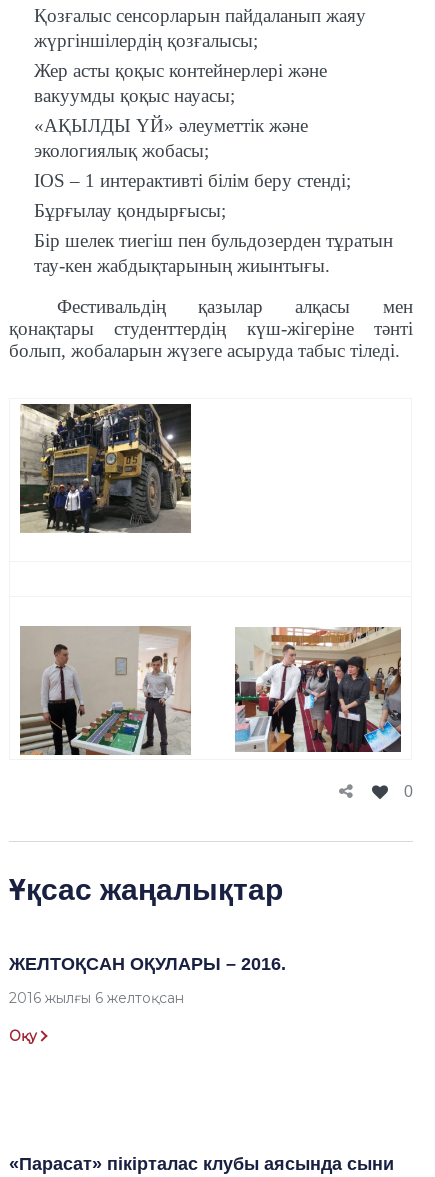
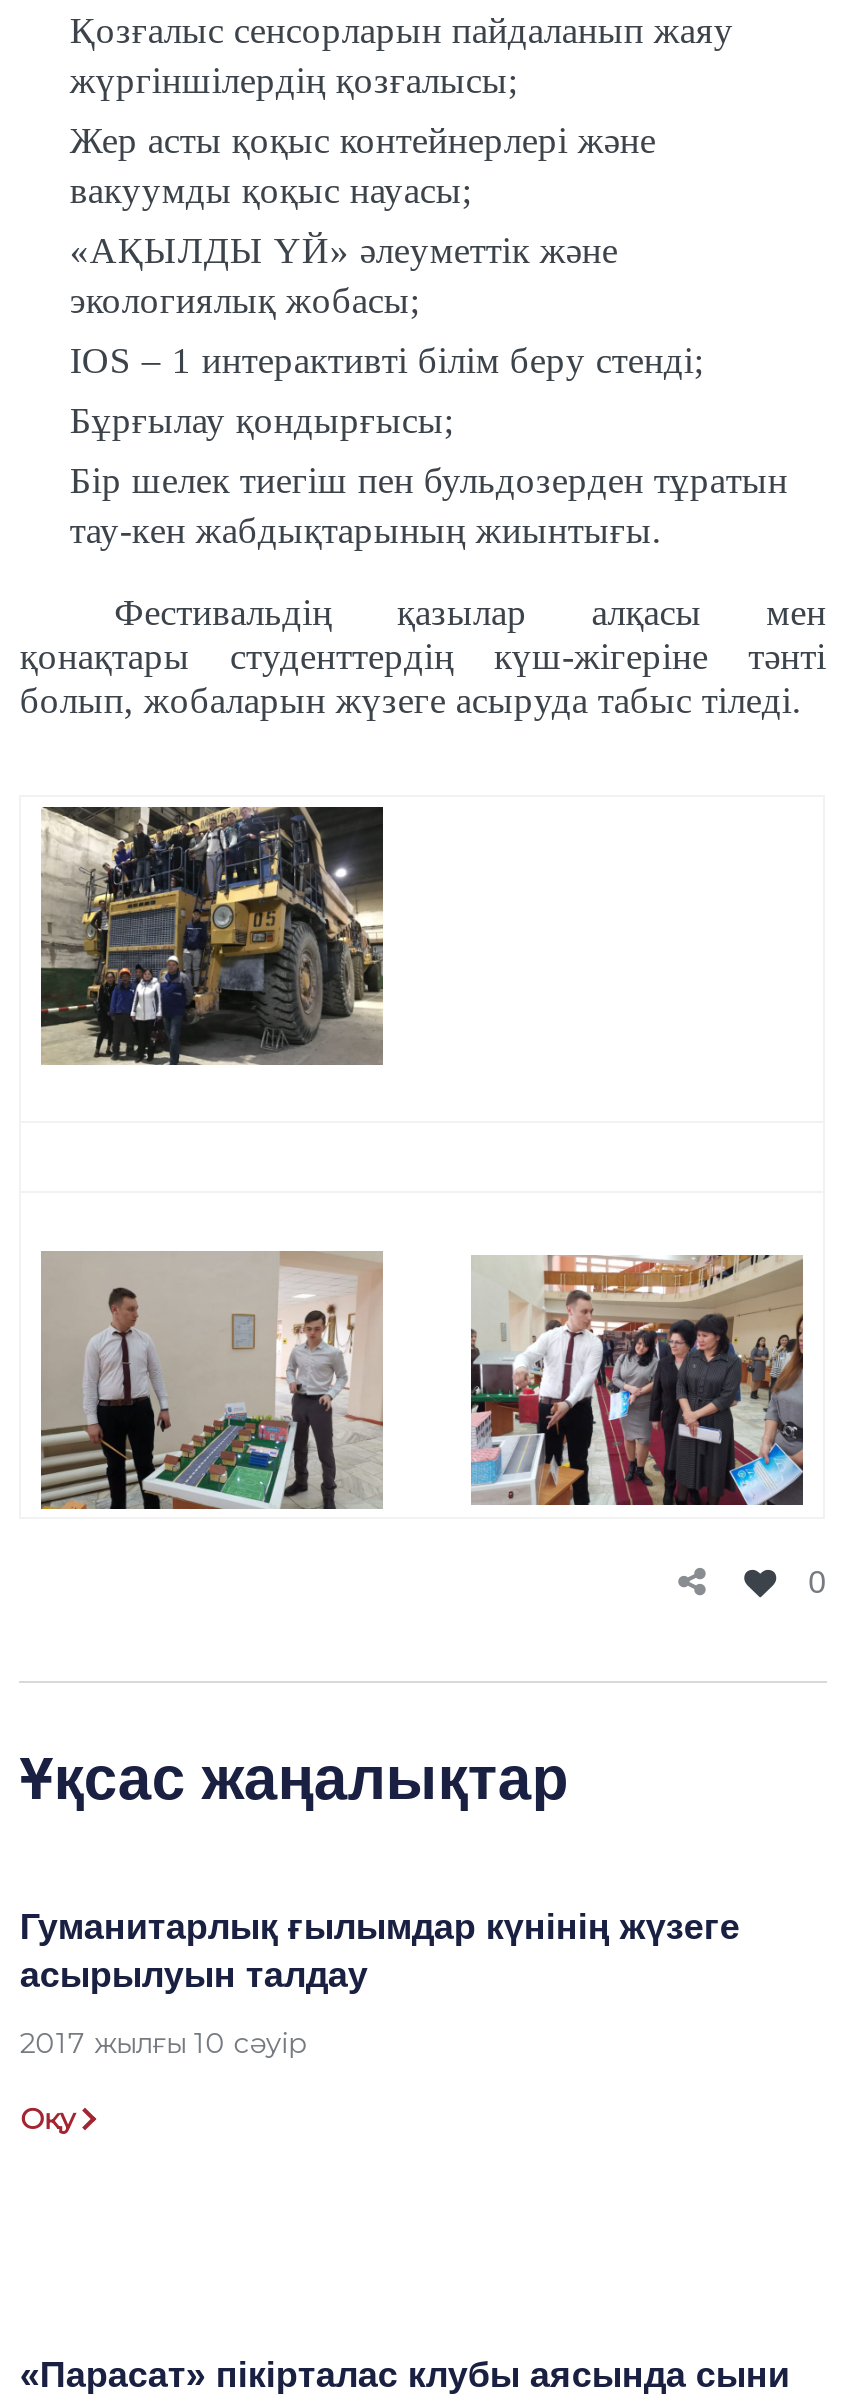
- ЖЕЛТОҚСАН ОҚУЛАРЫ – 2016.
+ Гуманитарлық ғылымдар күнінің жүзеге
+ асырылуын талдау

- 2016 жылғы 6 желтоқсан
+ 2017 жылғы 10 сәуір
